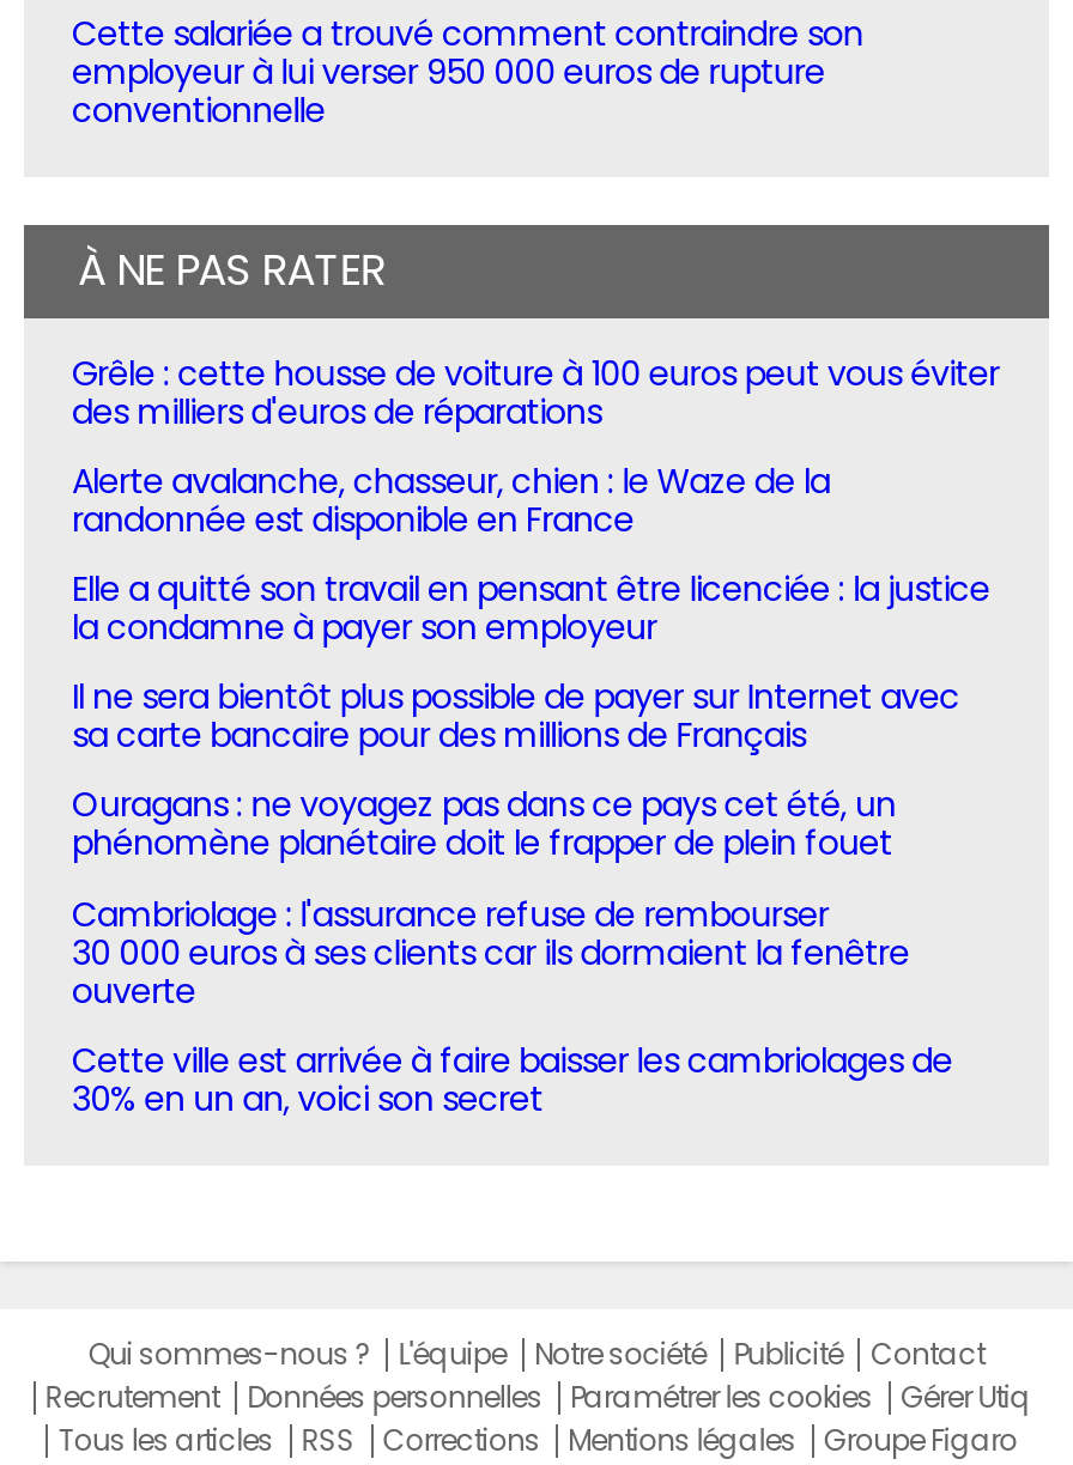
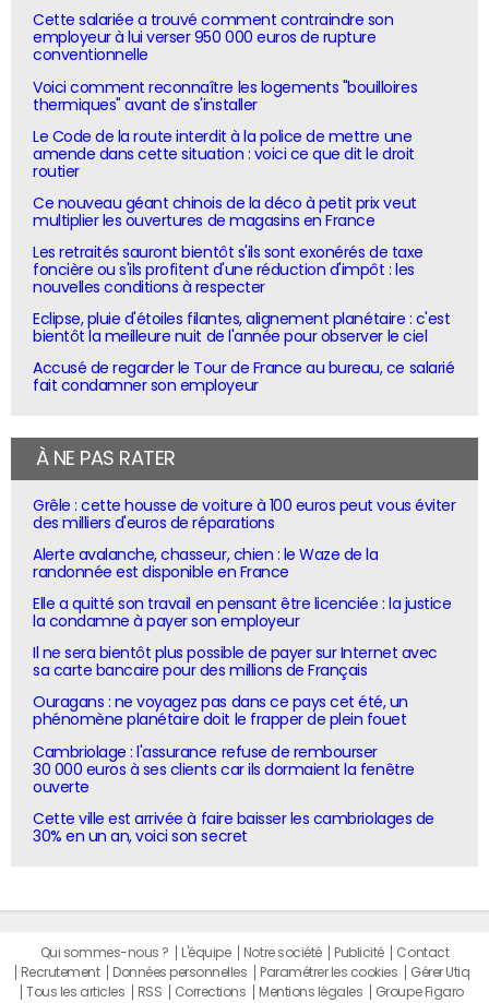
+ Voici comment reconnaître les logements "bouilloires
+ thermiques" avant de s'installer
+ Le Code de la route interdit à la police de mettre une
+ amende dans cette situation : voici ce que dit le droit
+ routier
+ Ce nouveau géant chinois de la déco à petit prix veut
+ multiplier les ouvertures de magasins en France
+ Les retraités sauront bientôt s'ils sont exonérés de taxe
+ foncière ou s'ils profitent d'une réduction d'impôt : les
+ nouvelles conditions à respecter
+ Eclipse, pluie d'étoiles filantes, alignement planétaire : c'est
+ bientôt la meilleure nuit de l'année pour observer le ciel
+ Accusé de regarder le Tour de France au bureau, ce salarié
+ fait condamner son employeur
